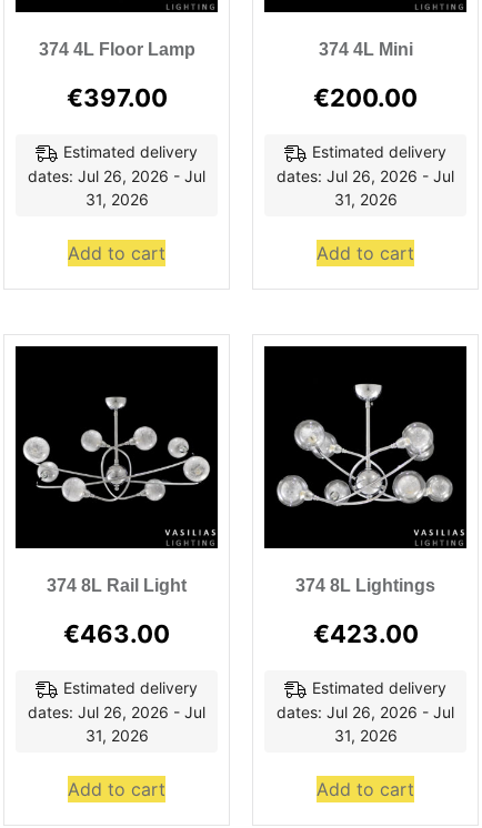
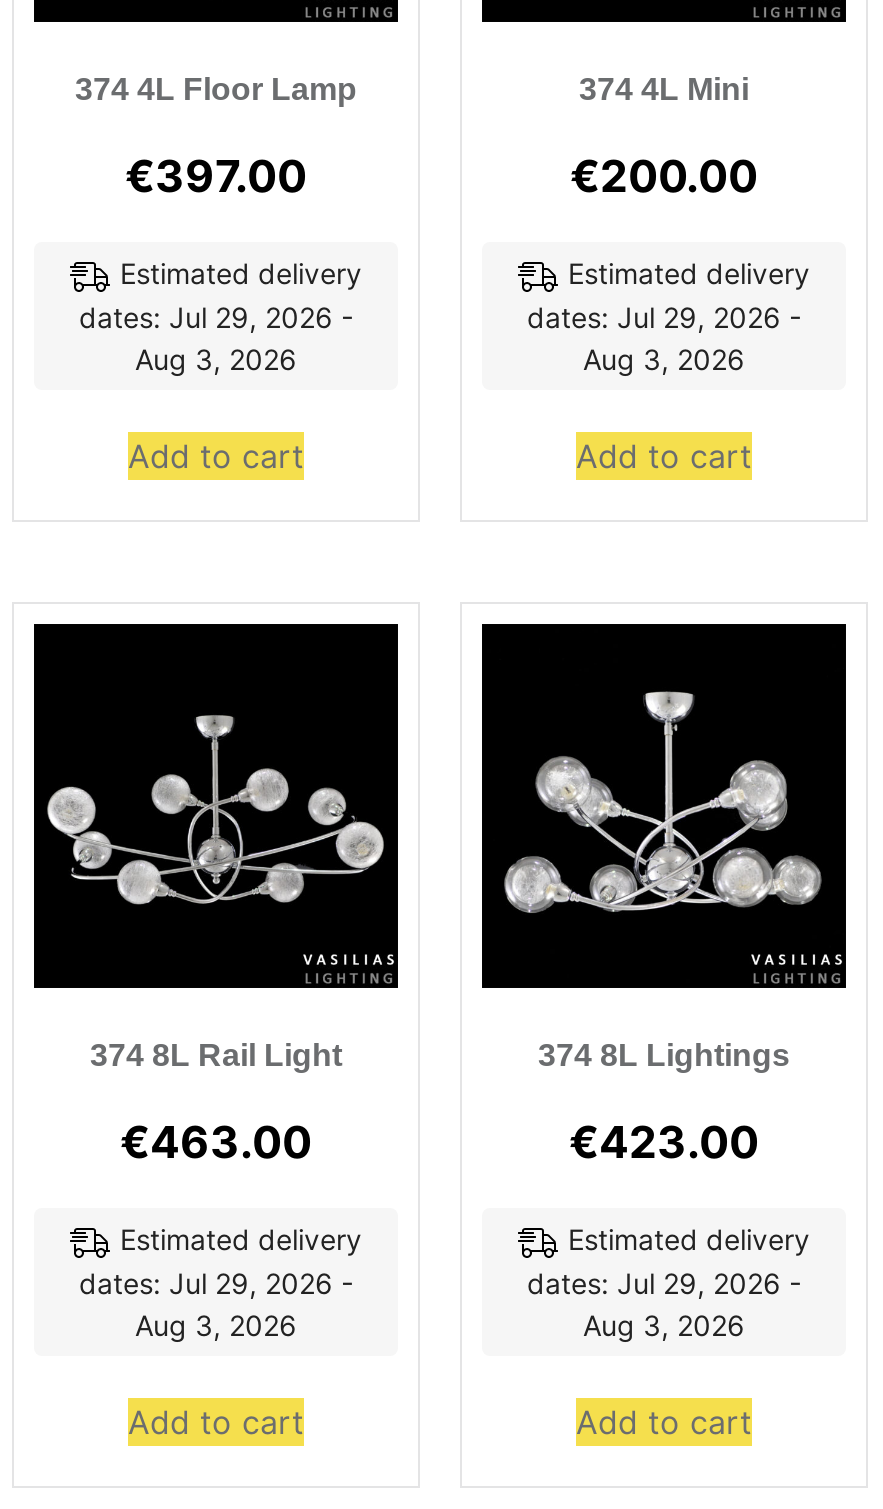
- dates: Jul 26, 2026 - Jul
- 31, 2026
+ dates: Jul 29, 2026 -
+ Aug 3, 2026

- dates: Jul 26, 2026 - Jul
- 31, 2026
+ dates: Jul 29, 2026 -
+ Aug 3, 2026

- dates: Jul 26, 2026 - Jul
- 31, 2026
+ dates: Jul 29, 2026 -
+ Aug 3, 2026

- dates: Jul 26, 2026 - Jul
- 31, 2026
+ dates: Jul 29, 2026 -
+ Aug 3, 2026
